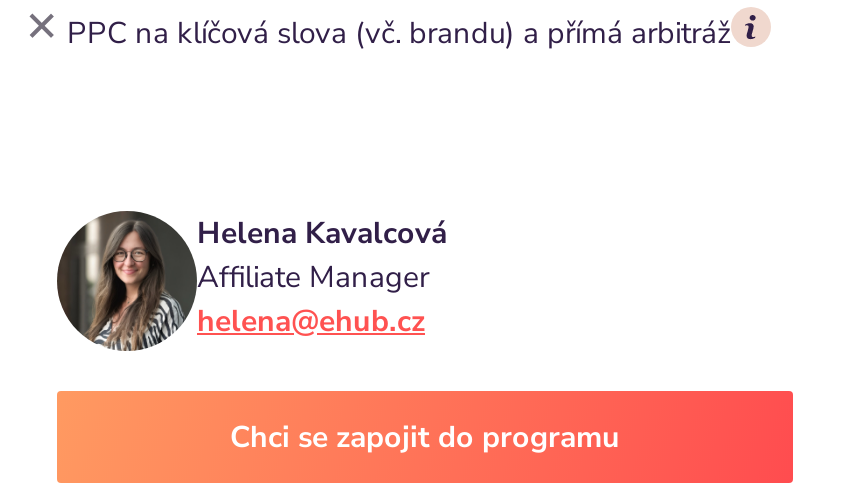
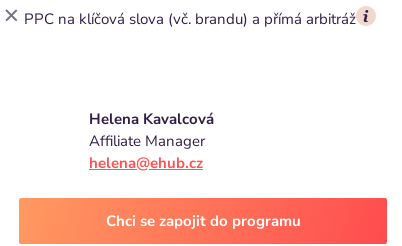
- [image]
